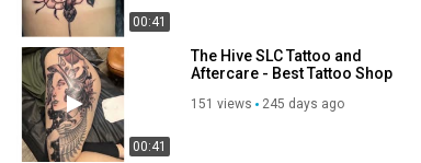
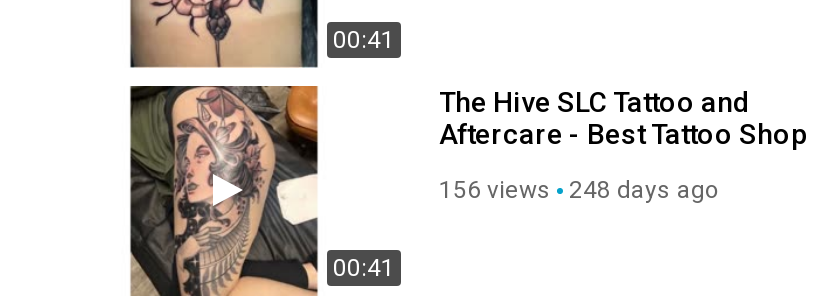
- 151 views
+ 156 views

- 245 days ago
+ 248 days ago
